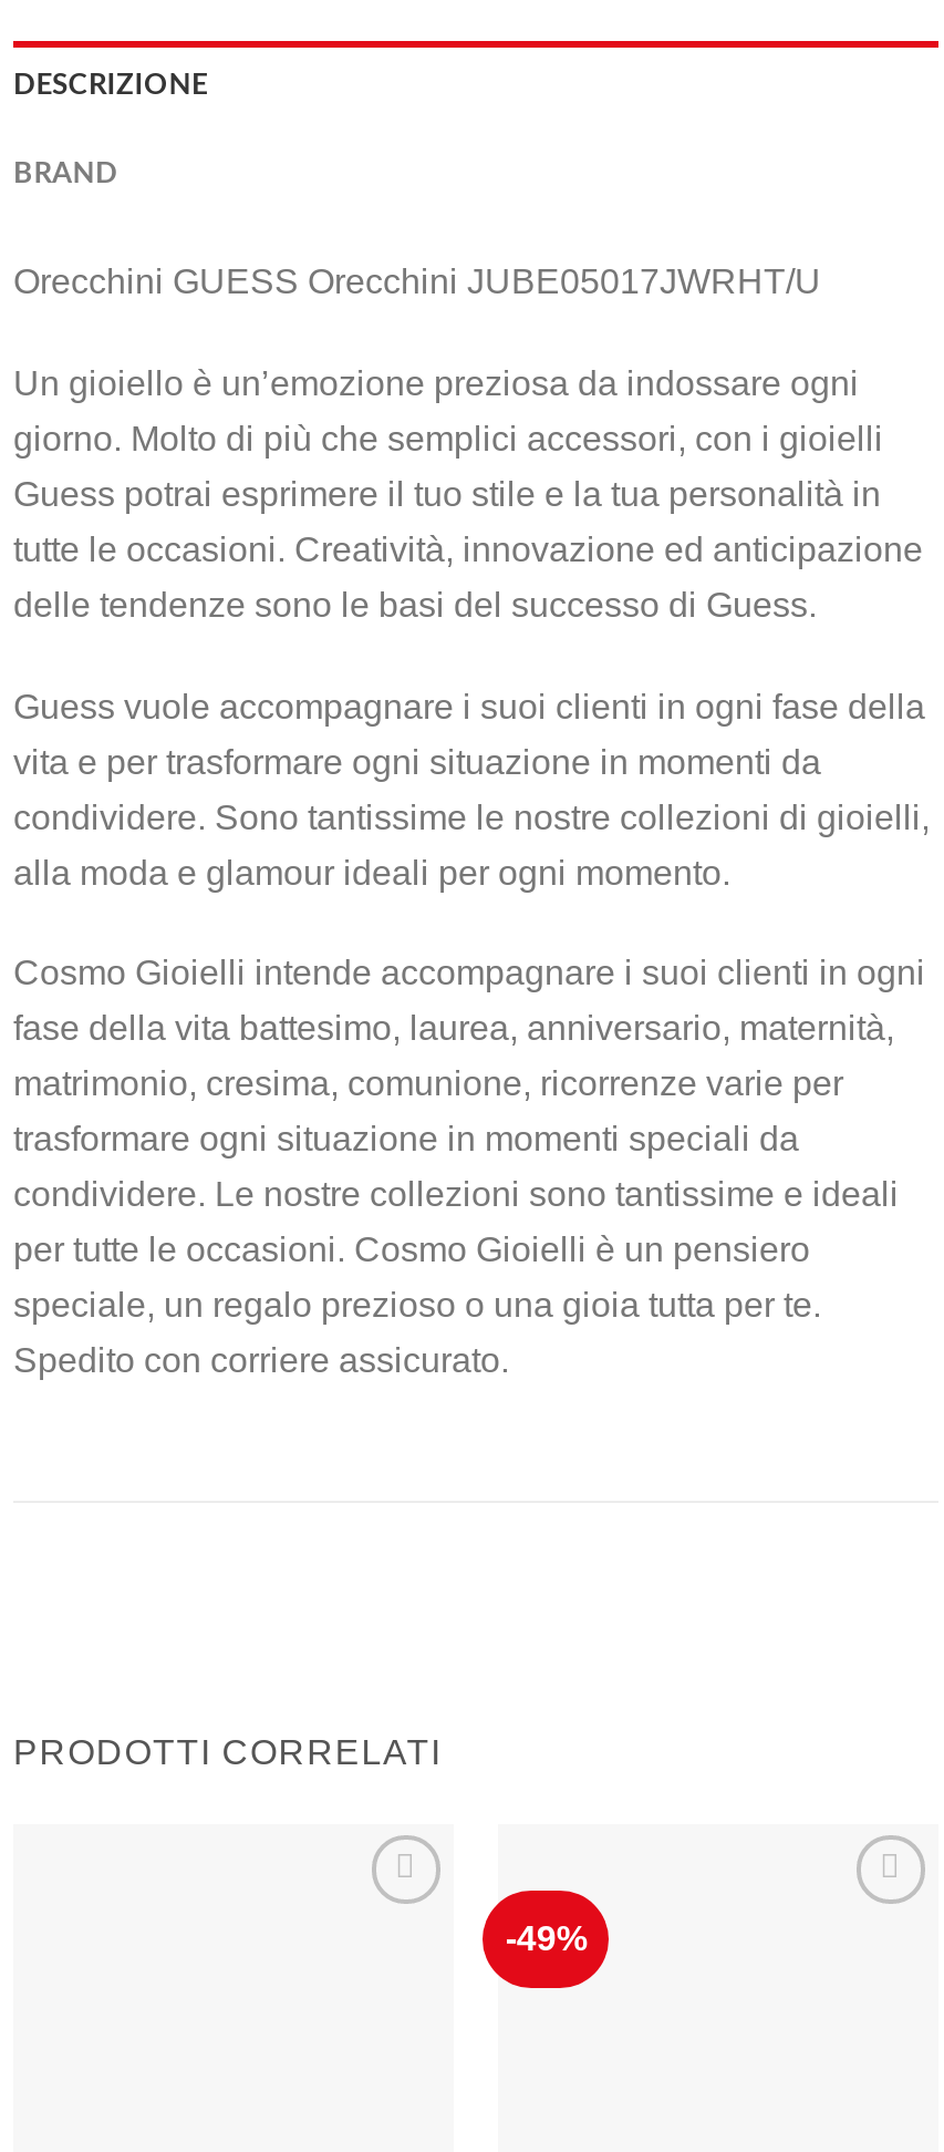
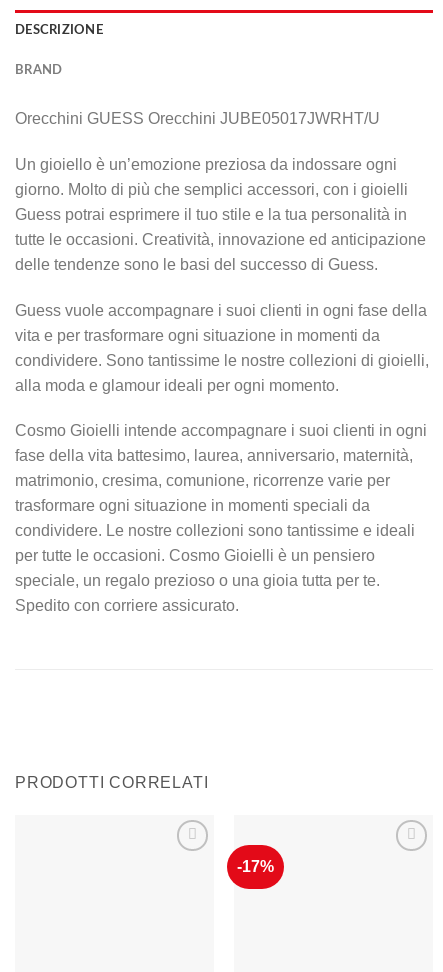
- -49%
+ -17%
